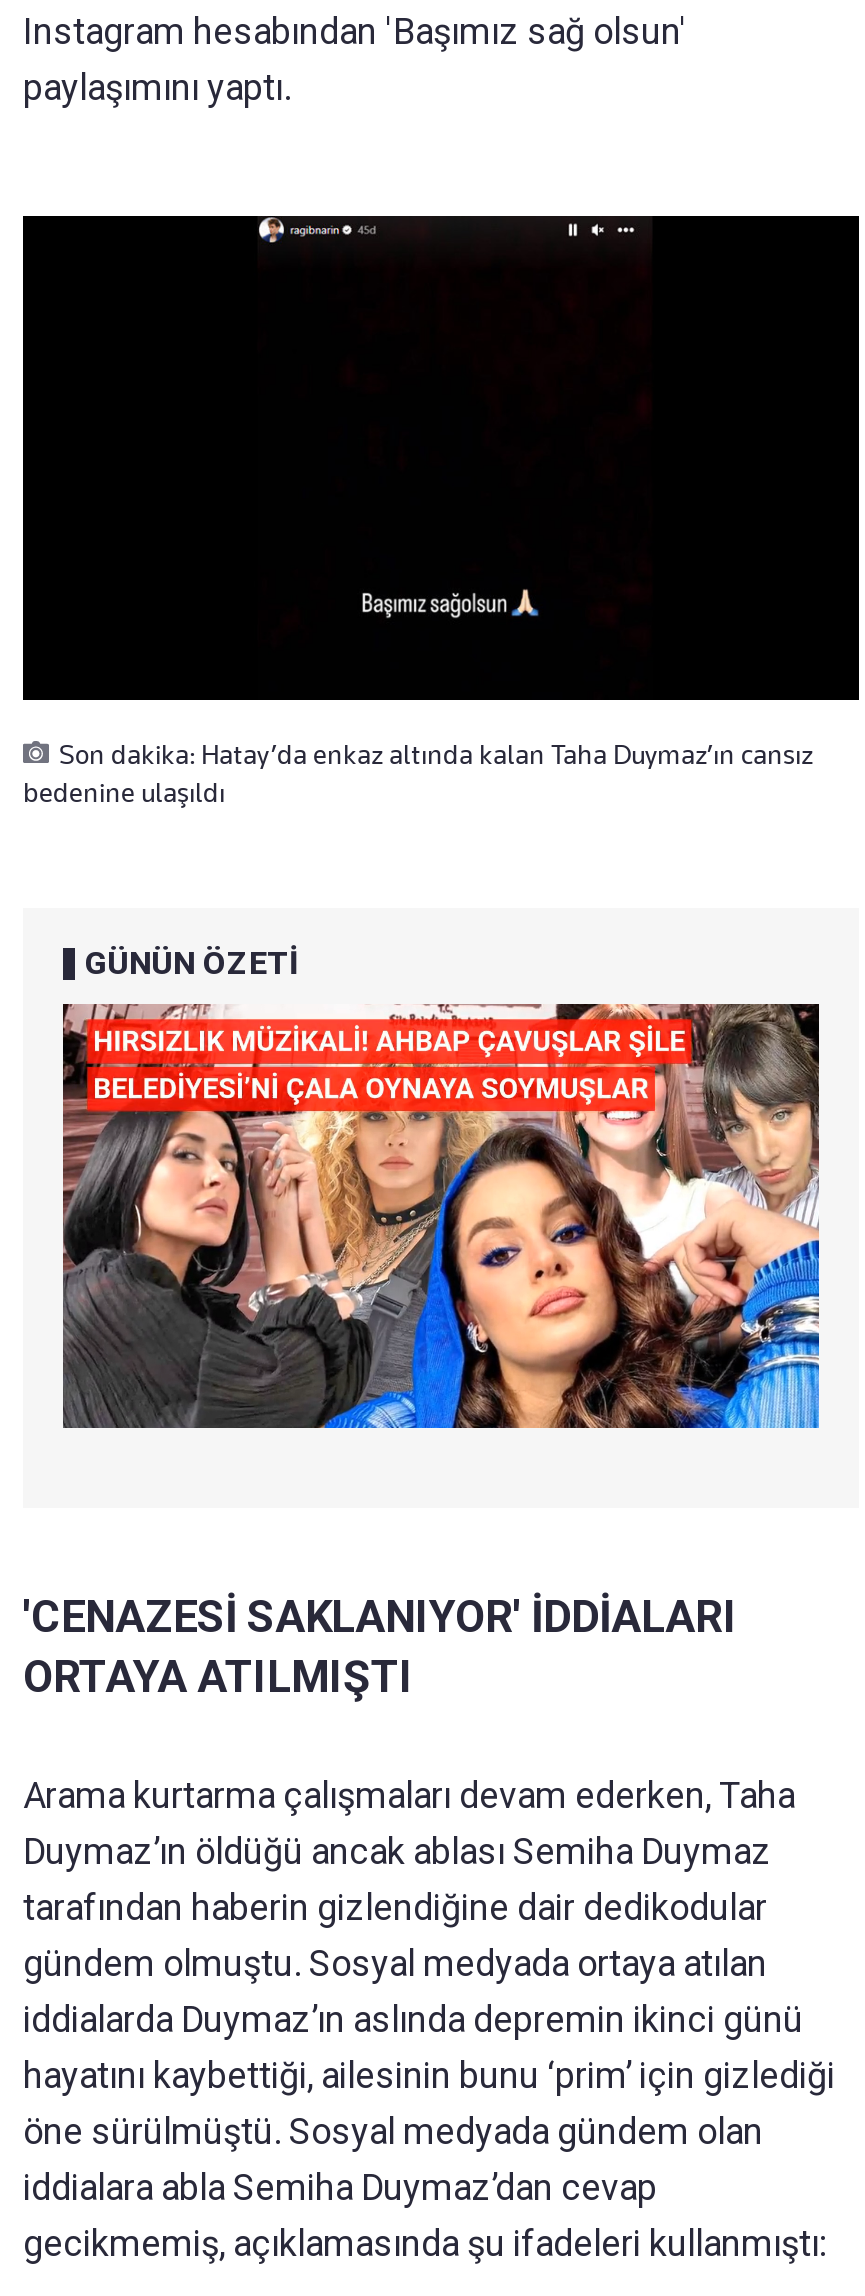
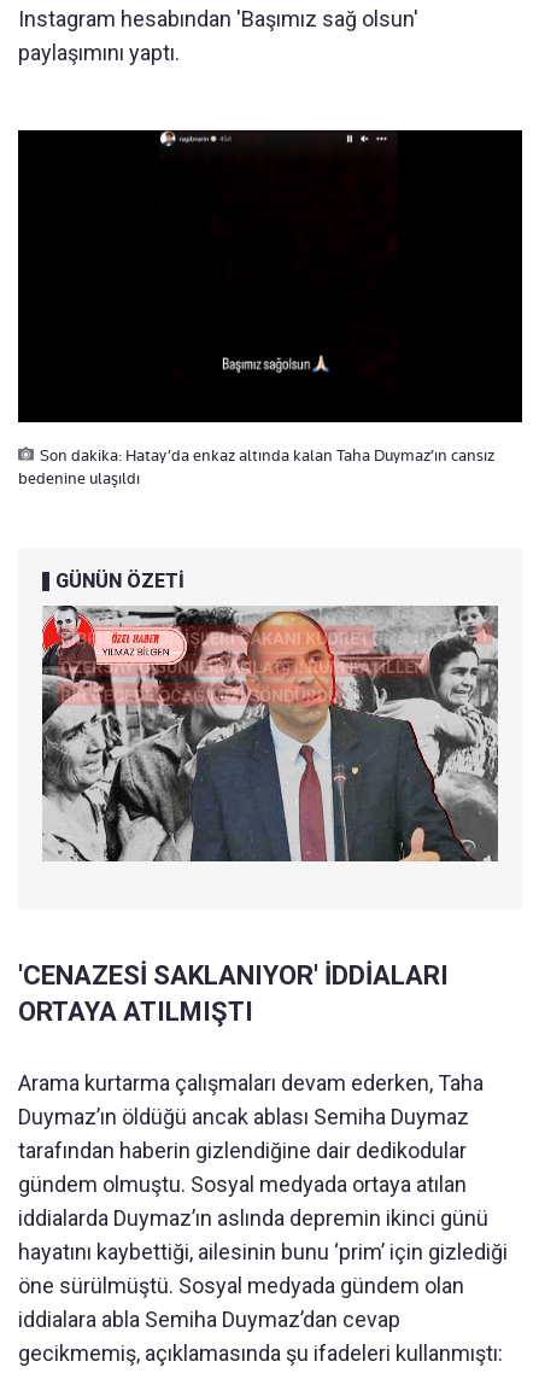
- [image]
+ [image]
